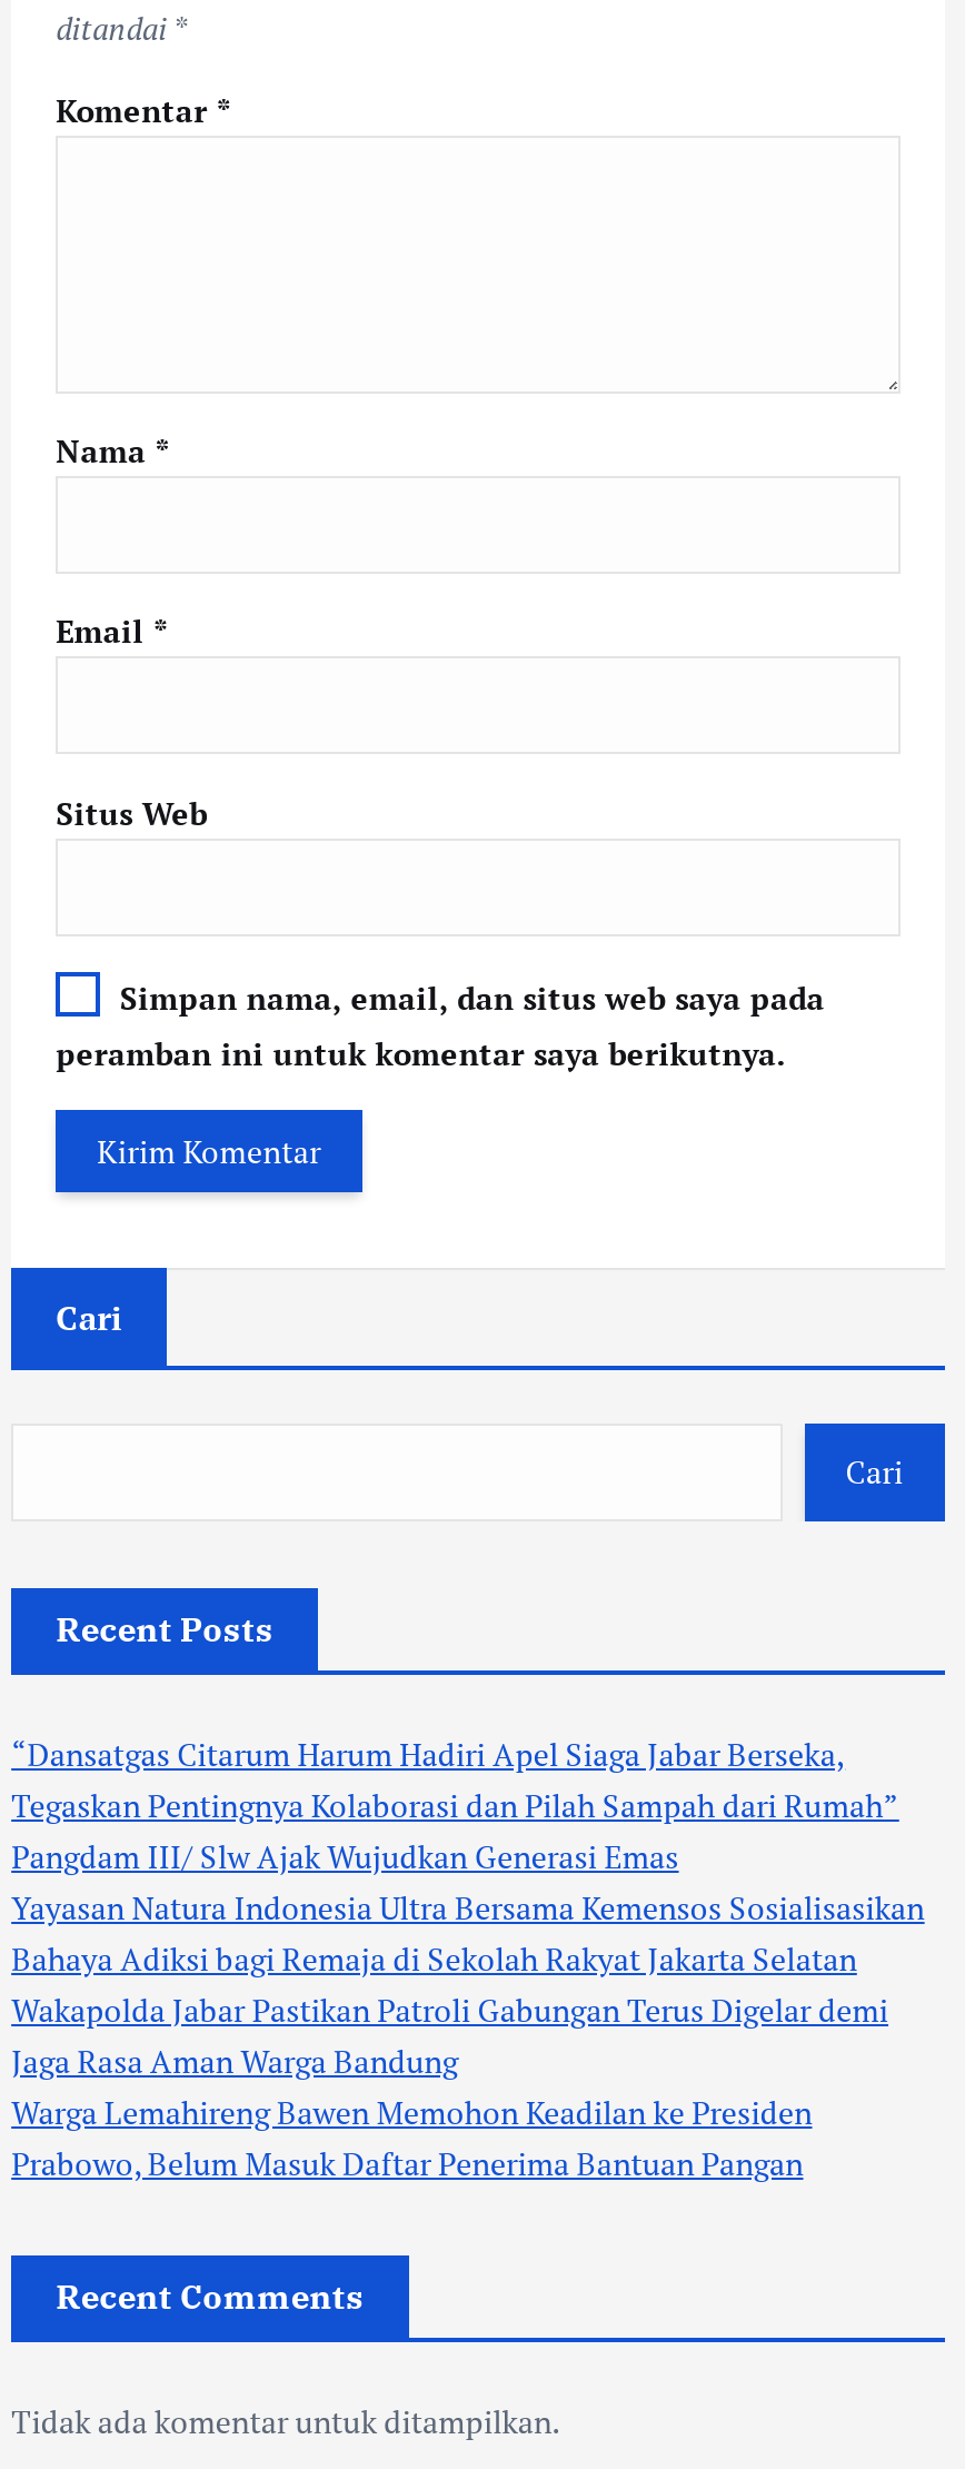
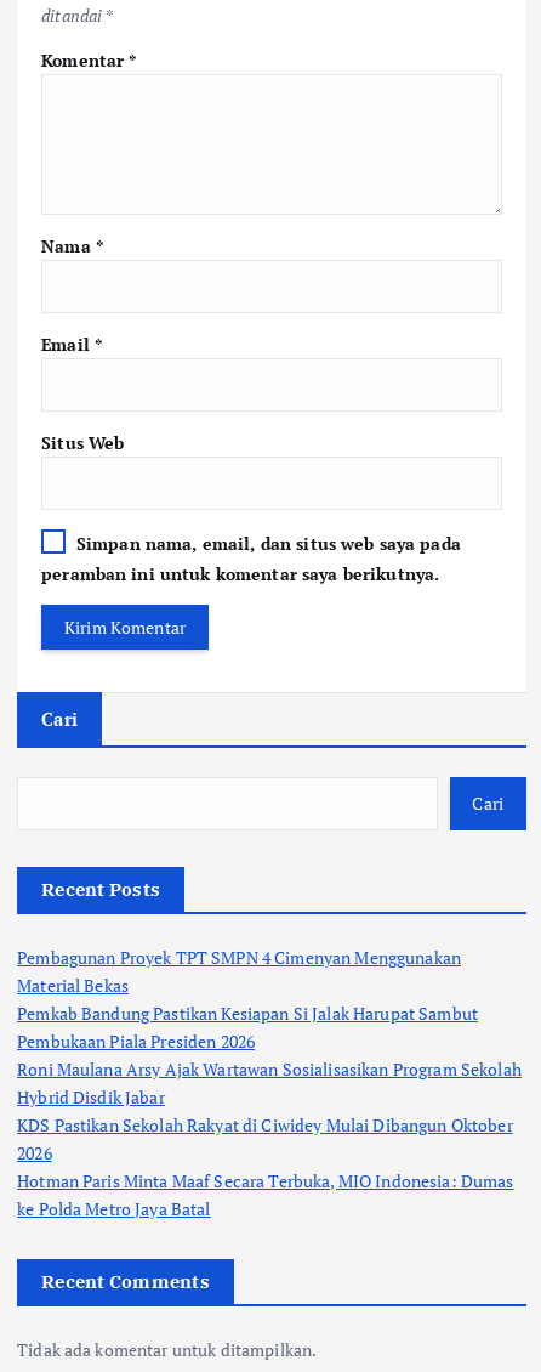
- “Dansatgas Citarum Harum Hadiri Apel Siaga Jabar Berseka,
- Tegaskan Pentingnya Kolaborasi dan Pilah Sampah dari Rumah”
- Pangdam III/ Slw Ajak Wujudkan Generasi Emas
- Yayasan Natura Indonesia Ultra Bersama Kemensos Sosialisasikan
- Bahaya Adiksi bagi Remaja di Sekolah Rakyat Jakarta Selatan
- Wakapolda Jabar Pastikan Patroli Gabungan Terus Digelar demi
- Jaga Rasa Aman Warga Bandung
- Warga Lemahireng Bawen Memohon Keadilan ke Presiden
- Prabowo, Belum Masuk Daftar Penerima Bantuan Pangan
+ Pembagunan Proyek TPT SMPN 4 Cimenyan Menggunakan
+ Material Bekas
+ Pemkab Bandung Pastikan Kesiapan Si Jalak Harupat Sambut
+ Pembukaan Piala Presiden 2026
+ Roni Maulana Arsy Ajak Wartawan Sosialisasikan Program Sekolah
+ Hybrid Disdik Jabar
+ KDS Pastikan Sekolah Rakyat di Ciwidey Mulai Dibangun Oktober
+ 2026
+ Hotman Paris Minta Maaf Secara Terbuka, MIO Indonesia: Dumas
+ ke Polda Metro Jaya Batal
